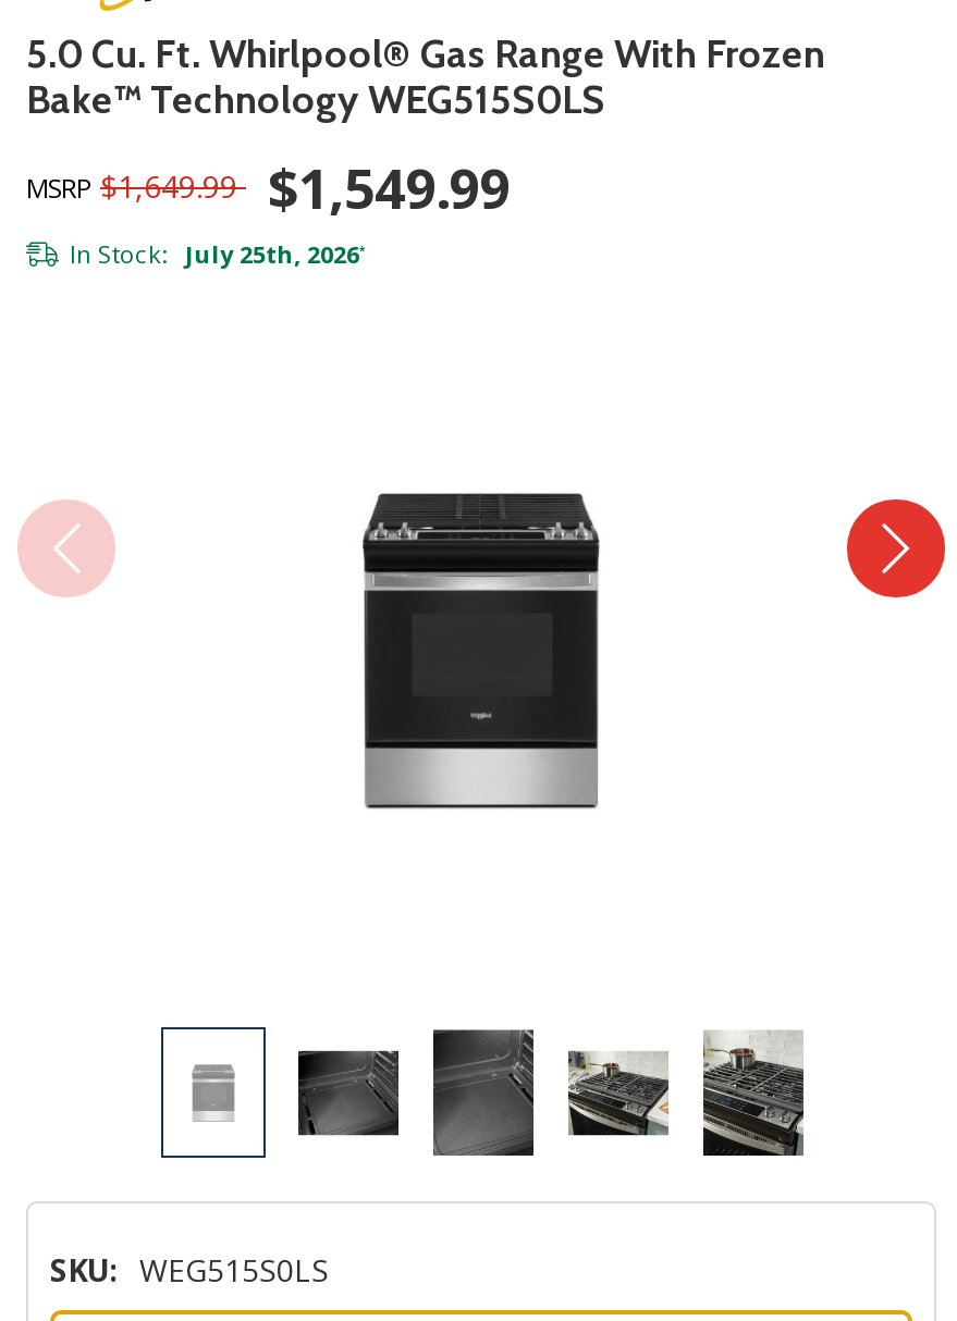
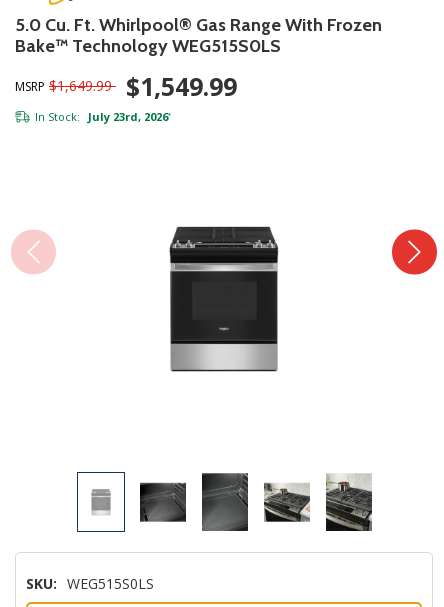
- In Stock: July 25th, 2026*
+ In Stock: July 23rd, 2026*
